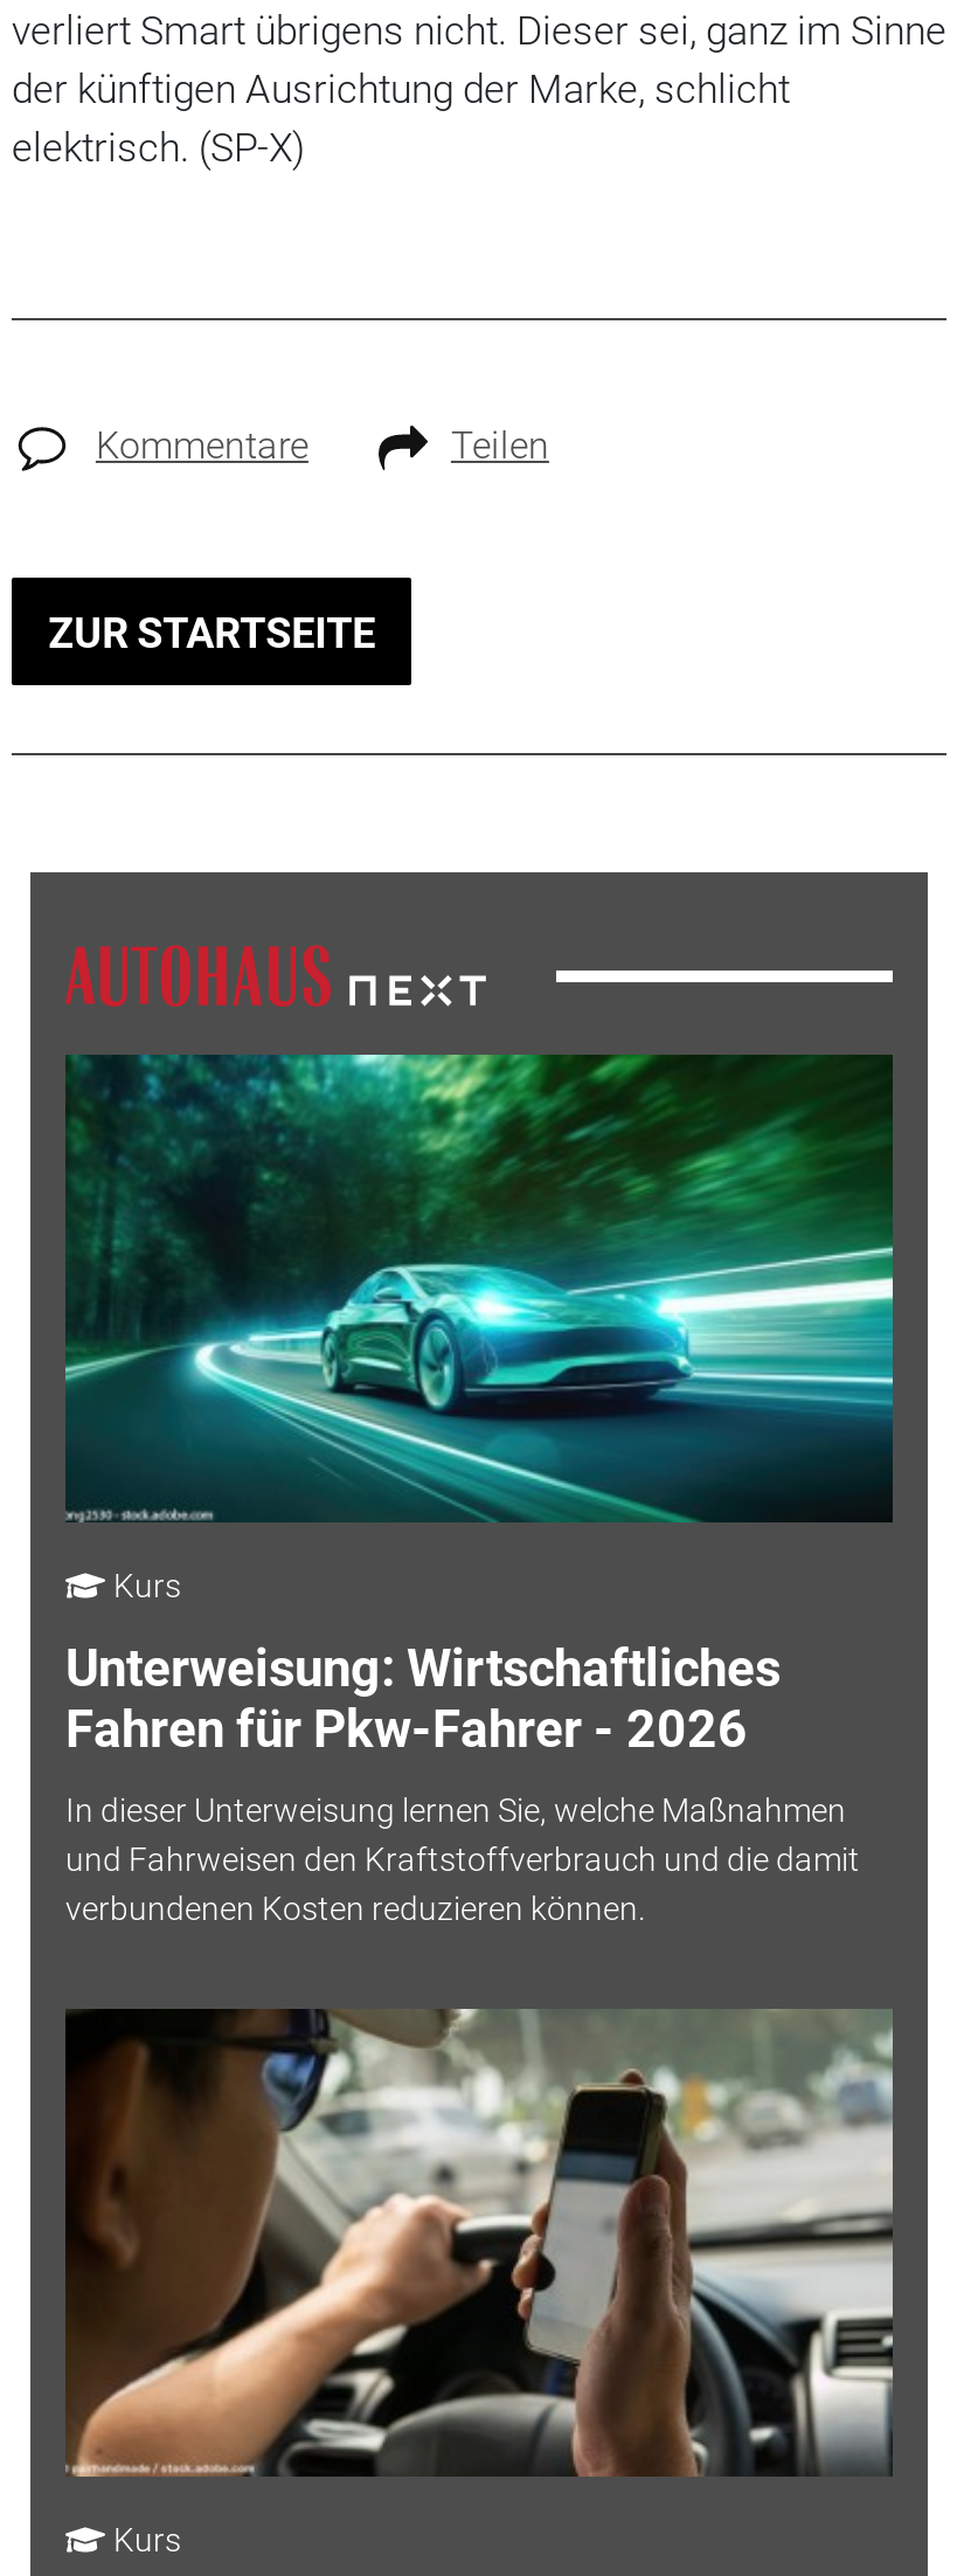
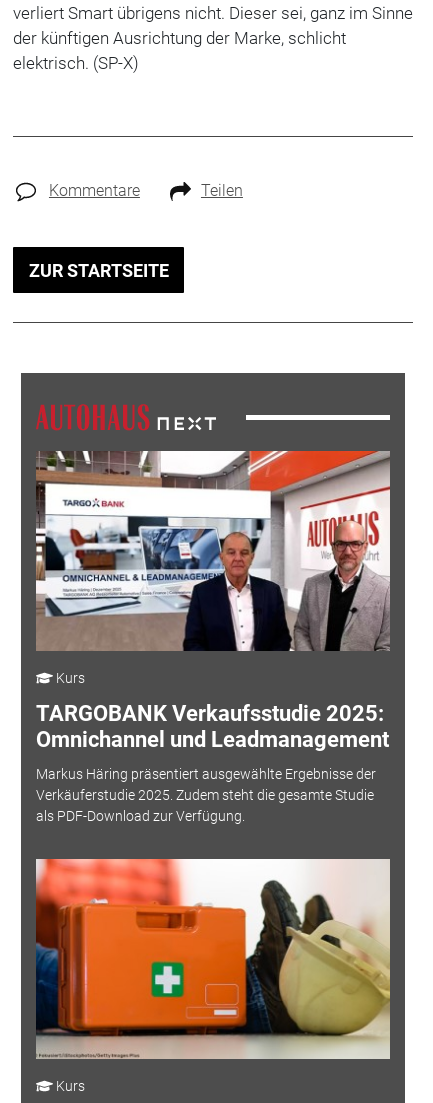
- [image]
+ [image]

- Unterweisung: Wirtschaftliches
- Fahren für Pkw-Fahrer - 2026
+ TARGOBANK Verkaufsstudie 2025:
+ Omnichannel und Leadmanagement

- In dieser Unterweisung lernen Sie, welche Maßnahmen
- und Fahrweisen den Kraftstoffverbrauch und die damit
- verbundenen Kosten reduzieren können.
+ Markus Häring präsentiert ausgewählte Ergebnisse der
+ Verkäuferstudie 2025. Zudem steht die gesamte Studie
+ als PDF-Download zur Verfügung.

- [image]
+ [image]
